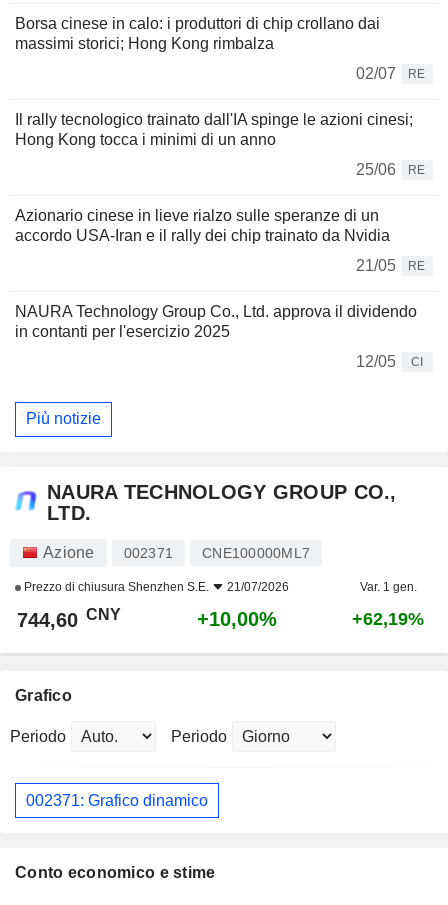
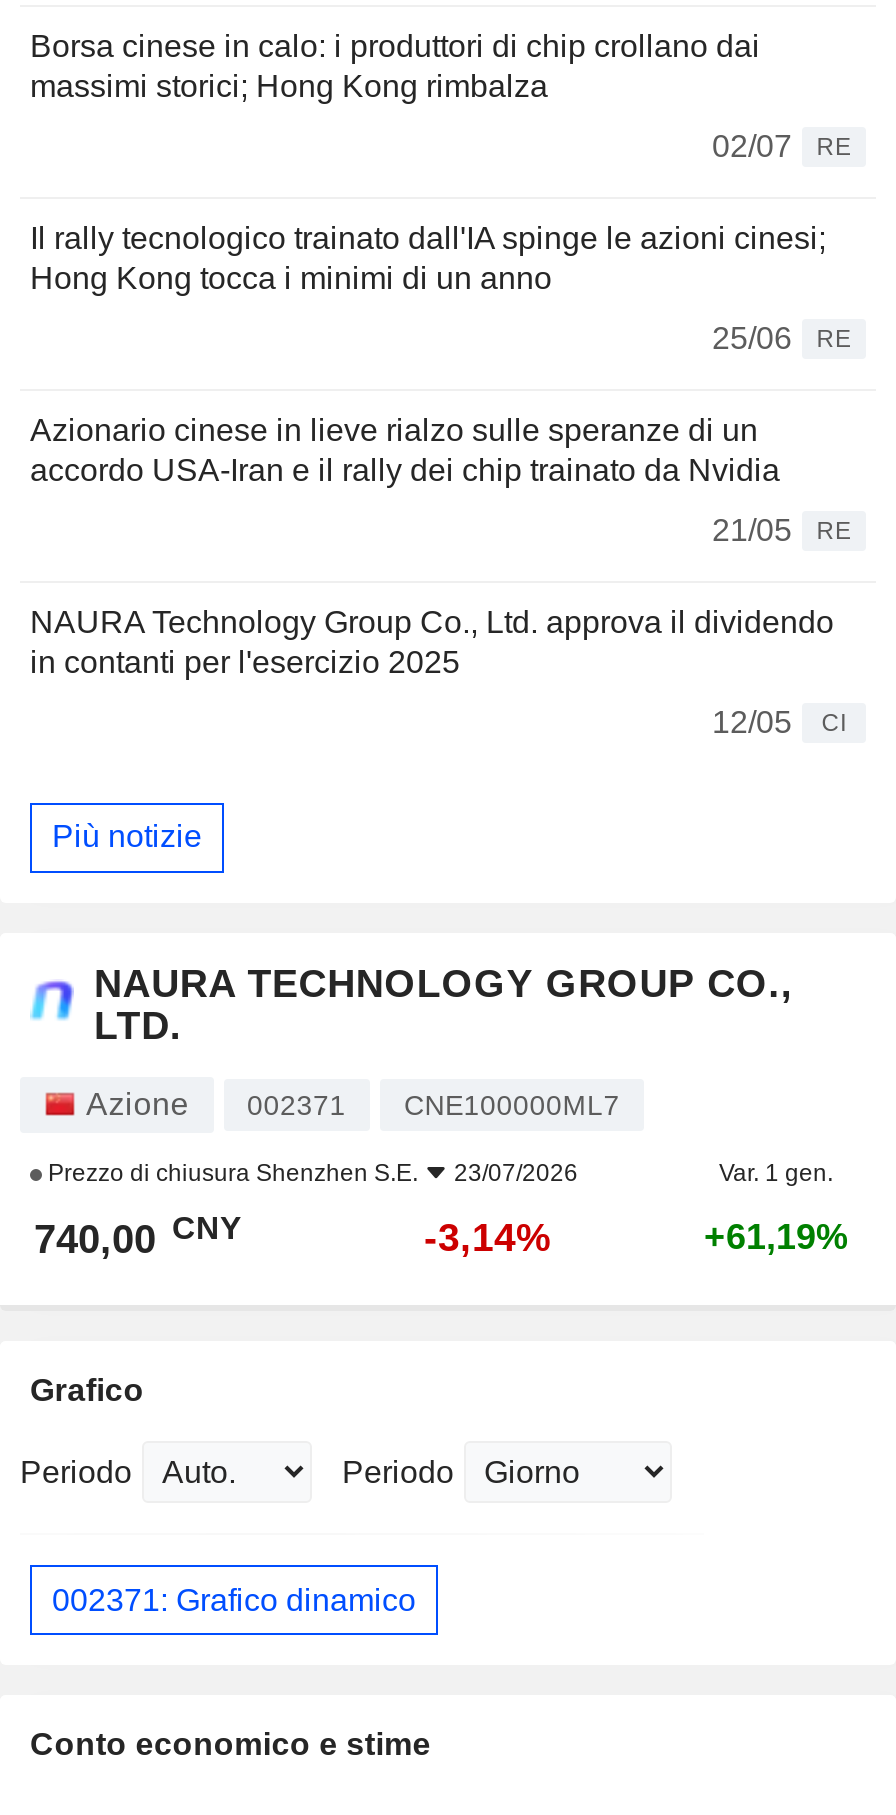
- Prezzo di chiusura Shenzhen S.E. 21/07/2026
+ Prezzo di chiusura Shenzhen S.E. 23/07/2026

- 744,60 CNY
+ 740,00 CNY

- +10,00%
+ -3,14%

- +62,19%
+ +61,19%
